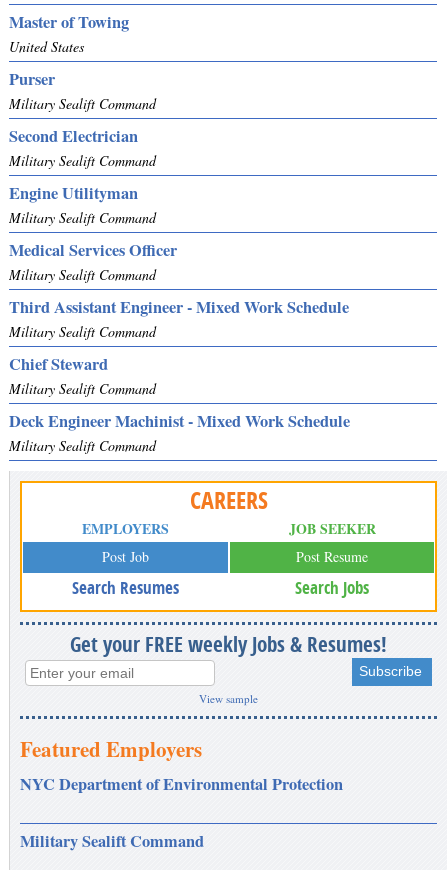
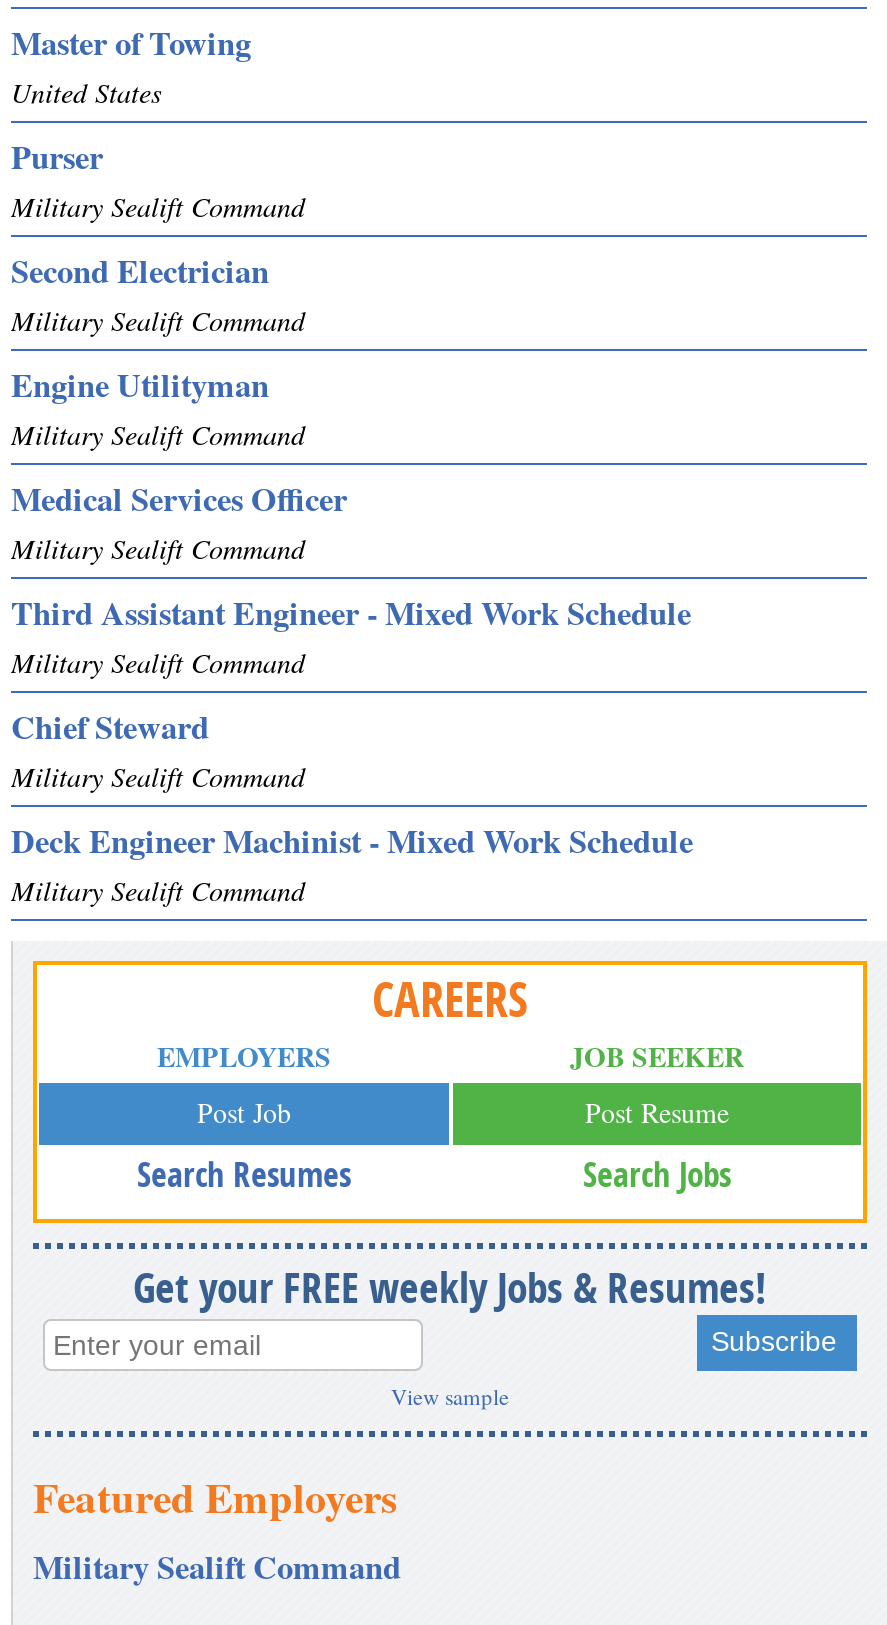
- NYC Department of Environmental Protection
